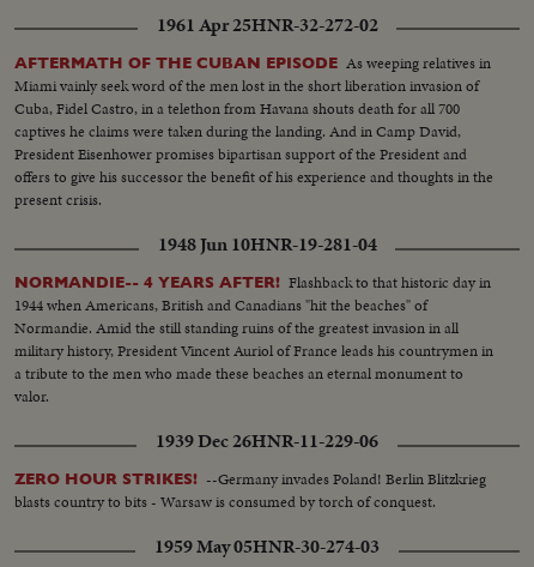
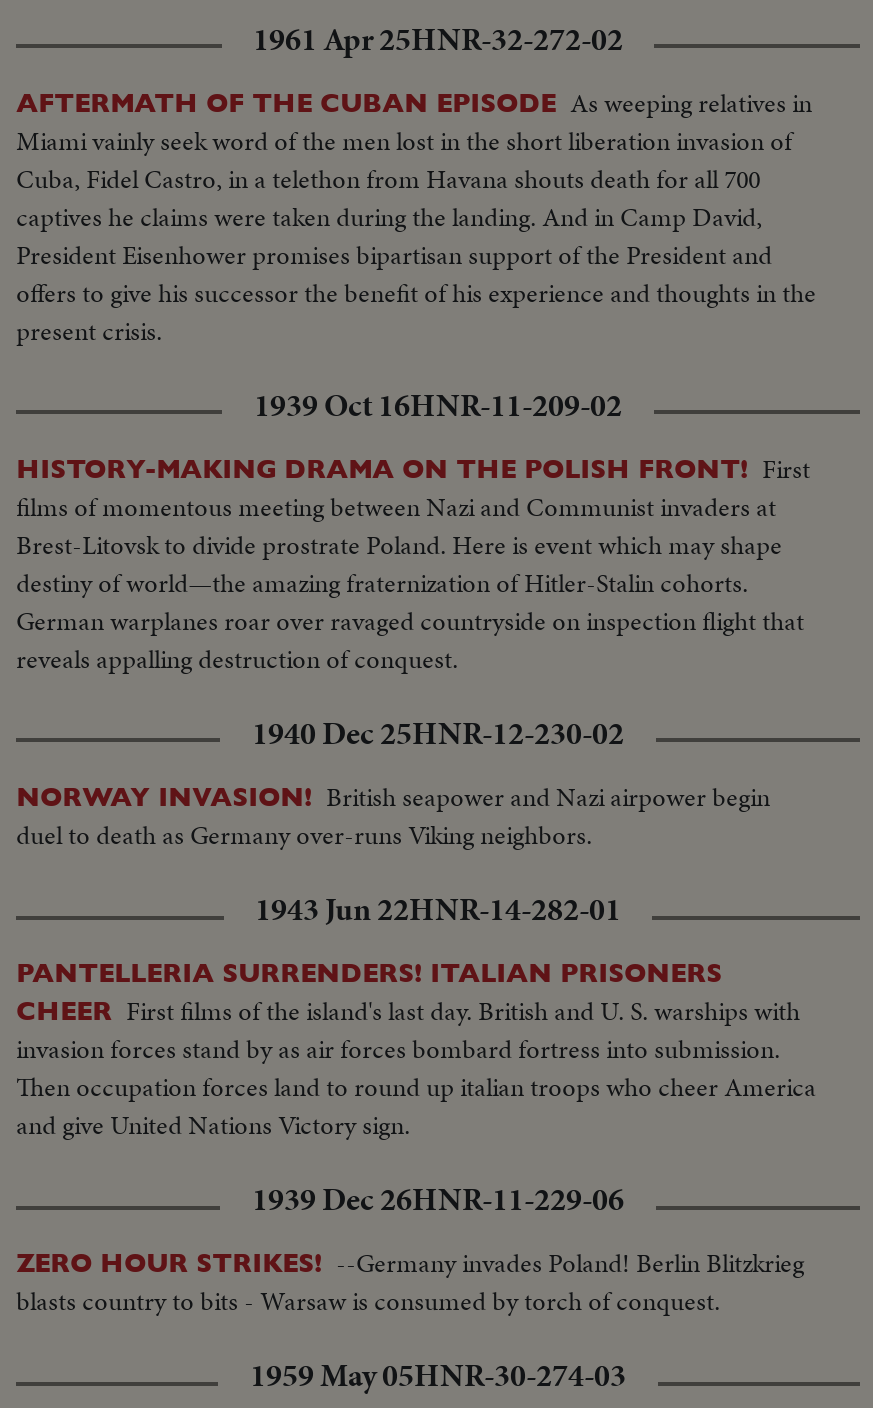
- 1948 Jun 10HNR-19-281-04
- NORMANDIE-- 4 YEARS AFTER! Flashback to that historic day in
- 1944 when Americans, British and Canadians "hit the beaches" of
- Normandie. Amid the still standing ruins of the greatest invasion in all
- military history, President Vincent Auriol of France leads his countrymen in
- a tribute to the men who made these beaches an eternal monument to
- valor.
+ 1939 Oct 16HNR-11-209-02
+ HISTORY-MAKING DRAMA ON THE POLISH FRONT! First
+ films of momentous meeting between Nazi and Communist invaders at
+ Brest-Litovsk to divide prostrate Poland. Here is event which may shape
+ destiny of world—the amazing fraternization of Hitler-Stalin cohorts.
+ German warplanes roar over ravaged countryside on inspection flight that
+ reveals appalling destruction of conquest.
+ 1940 Dec 25HNR-12-230-02
+ NORWAY INVASION! British seapower and Nazi airpower begin
+ duel to death as Germany over-runs Viking neighbors.
+ 1943 Jun 22HNR-14-282-01
+ PANTELLERIA SURRENDERS! ITALIAN PRISONERS
+ CHEER First films of the island's last day. British and U. S. warships with
+ invasion forces stand by as air forces bombard fortress into submission.
+ Then occupation forces land to round up italian troops who cheer America
+ and give United Nations Victory sign.
